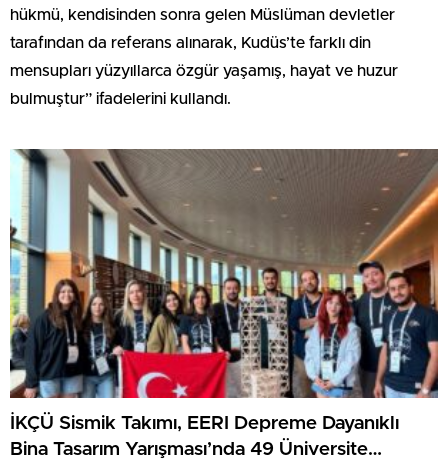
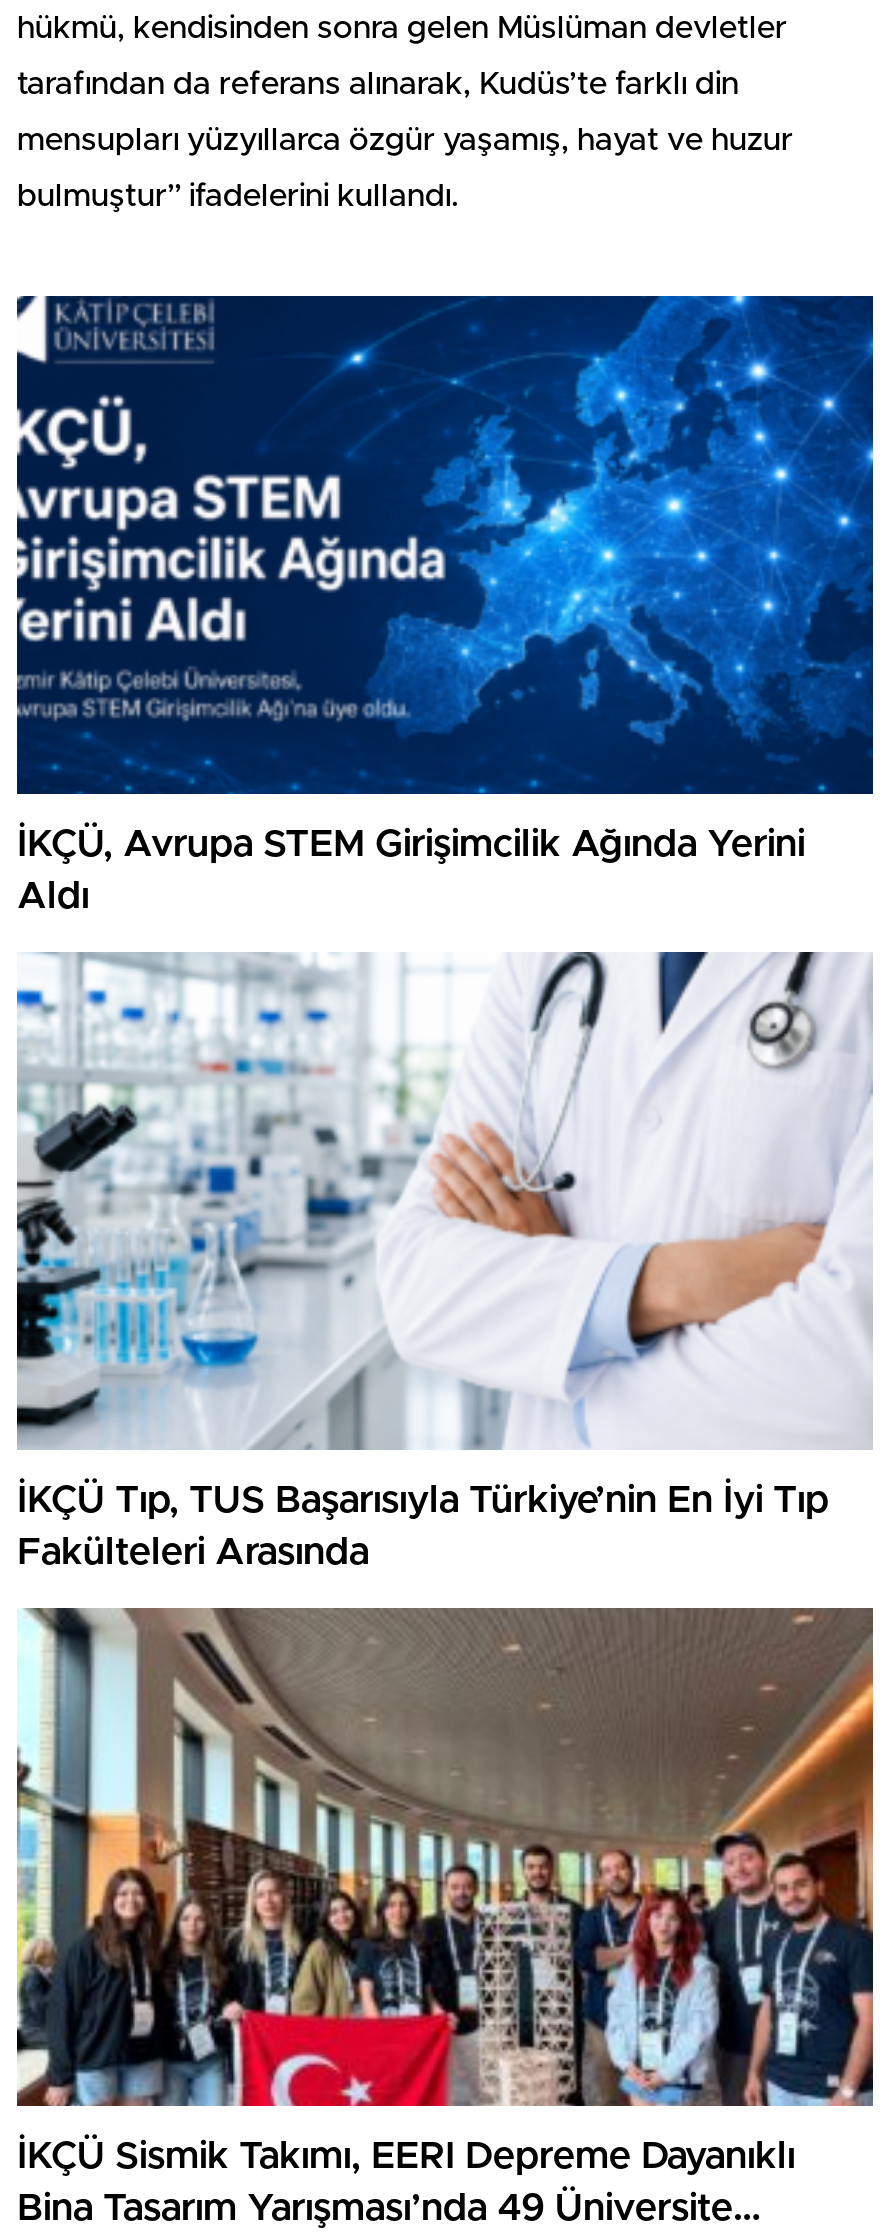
+ [image]
+ İKÇÜ, Avrupa STEM Girişimcilik Ağında Yerini
+ Aldı

+ [image]
+ İKÇÜ Tıp, TUS Başarısıyla Türkiye’nin En İyi Tıp
+ Fakülteleri Arasında
